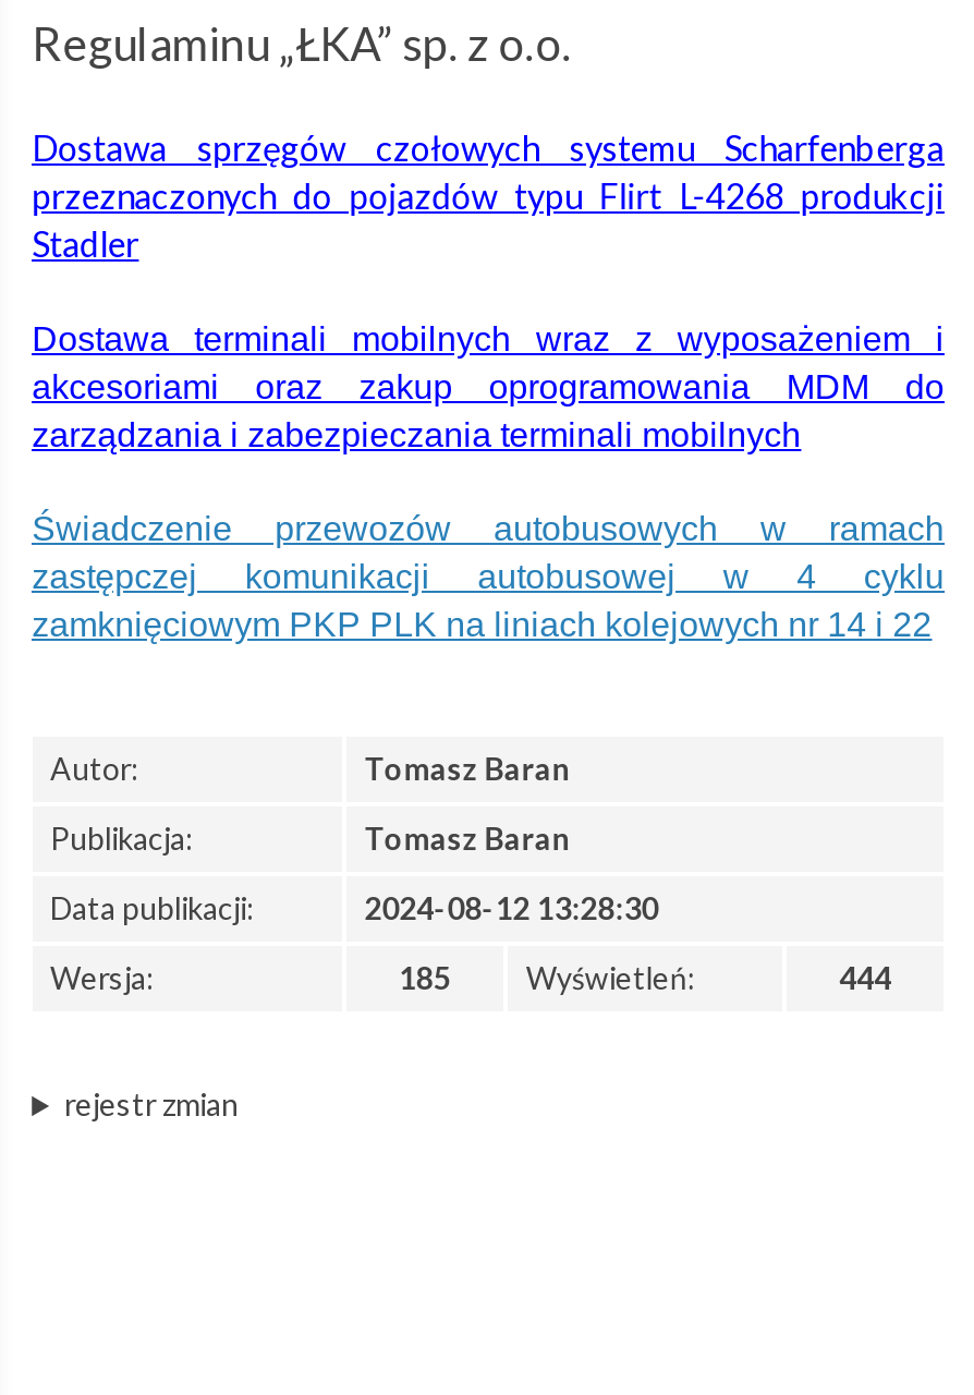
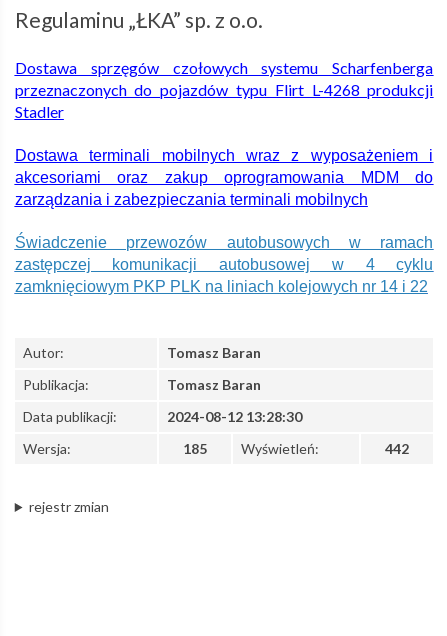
- 444
+ 442
